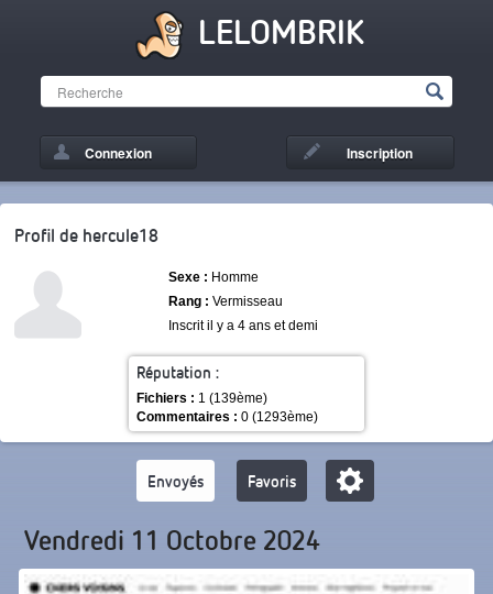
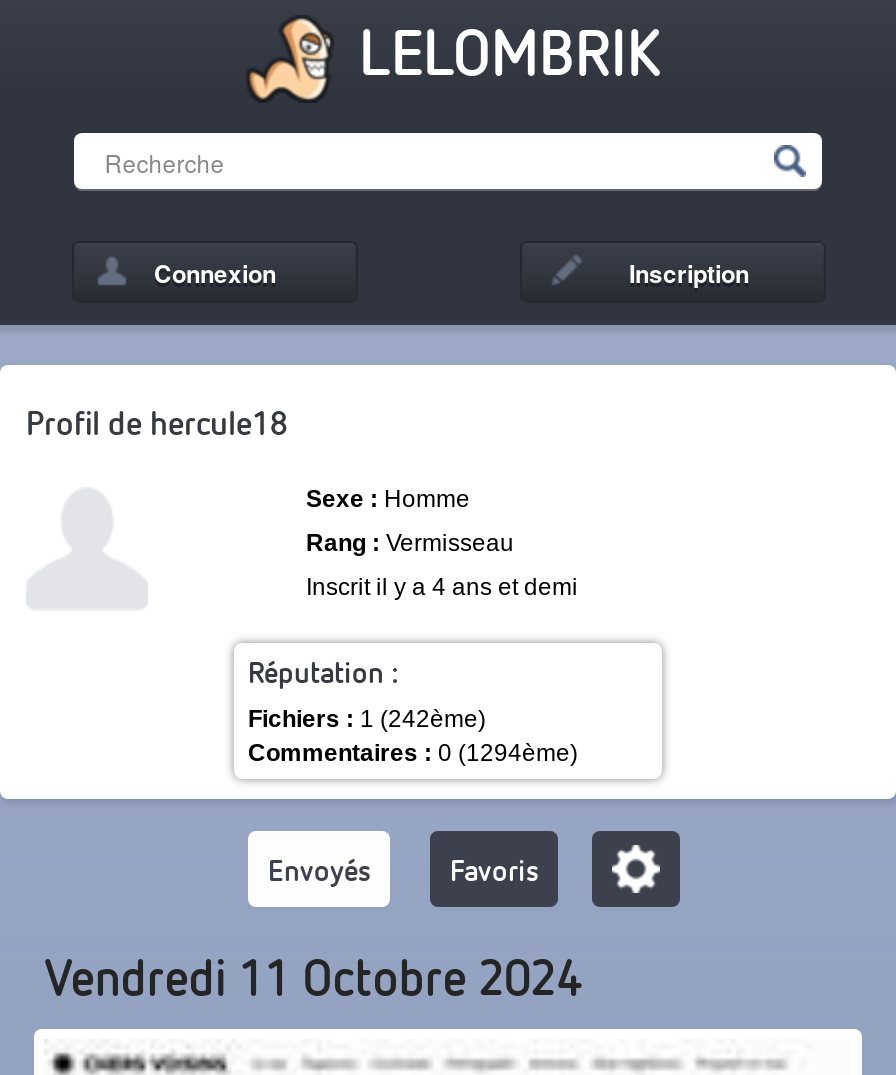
- Fichiers : 1 (139ème)
+ Fichiers : 1 (242ème)

- Commentaires : 0 (1293ème)
+ Commentaires : 0 (1294ème)
